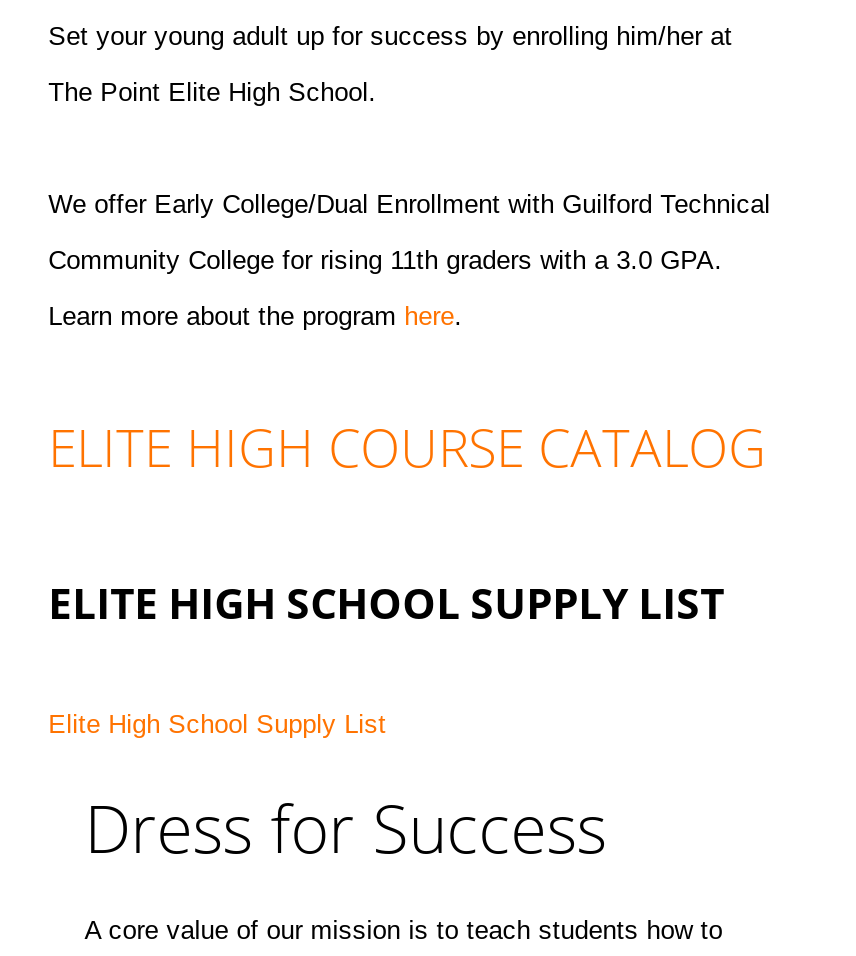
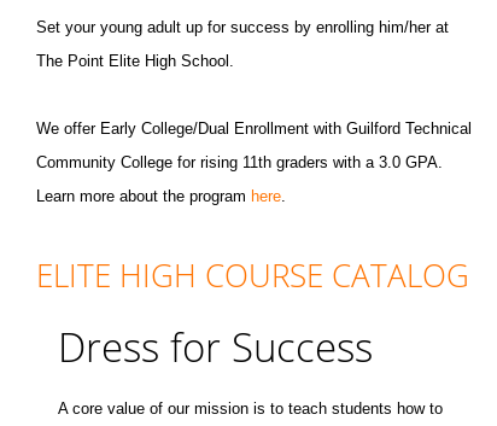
- ELITE HIGH SCHOOL SUPPLY LIST
- Elite High School Supply List
